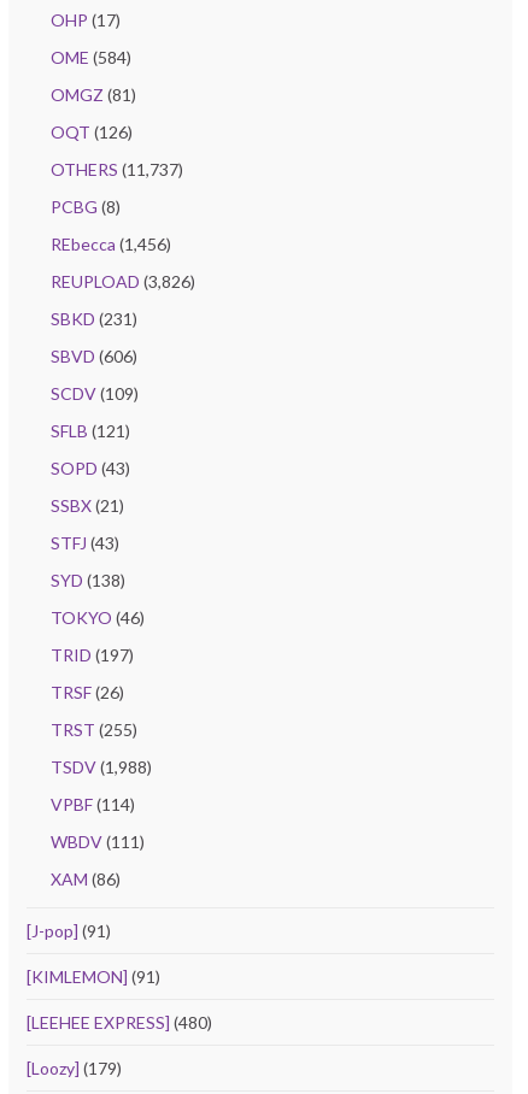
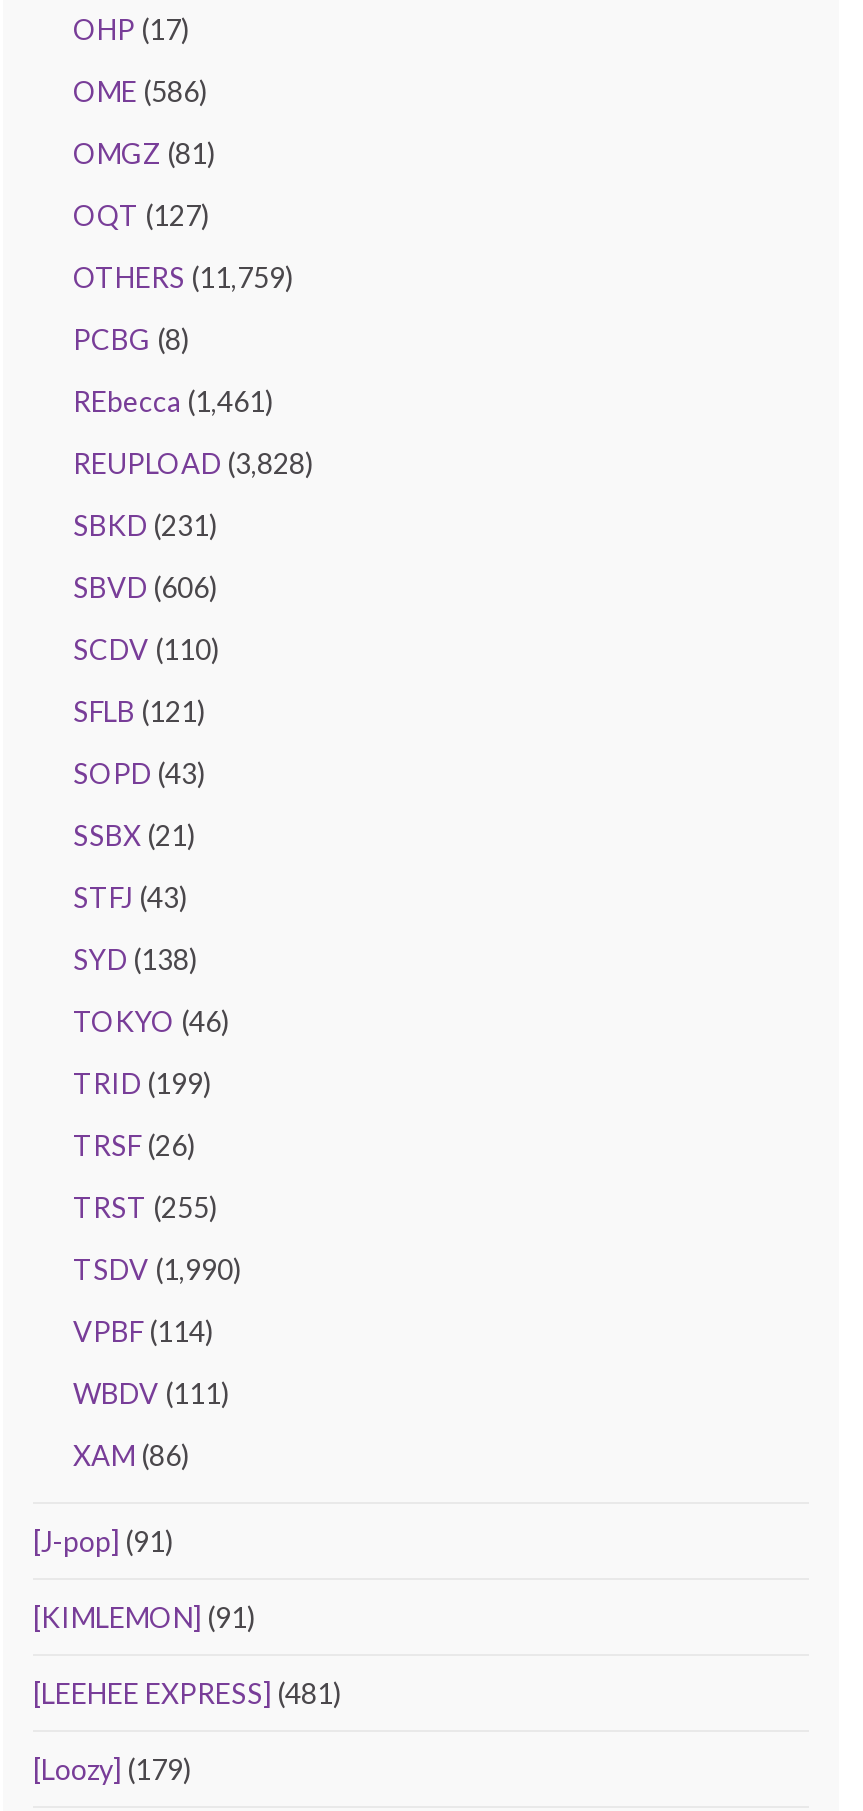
- OME (584)
+ OME (586)

- OQT (126)
+ OQT (127)

- OTHERS (11,737)
+ OTHERS (11,759)

- REbecca (1,456)
+ REbecca (1,461)

- REUPLOAD (3,826)
+ REUPLOAD (3,828)

- SCDV (109)
+ SCDV (110)

- TRID (197)
+ TRID (199)

- TSDV (1,988)
+ TSDV (1,990)

- [LEEHEE EXPRESS] (480)
+ [LEEHEE EXPRESS] (481)
